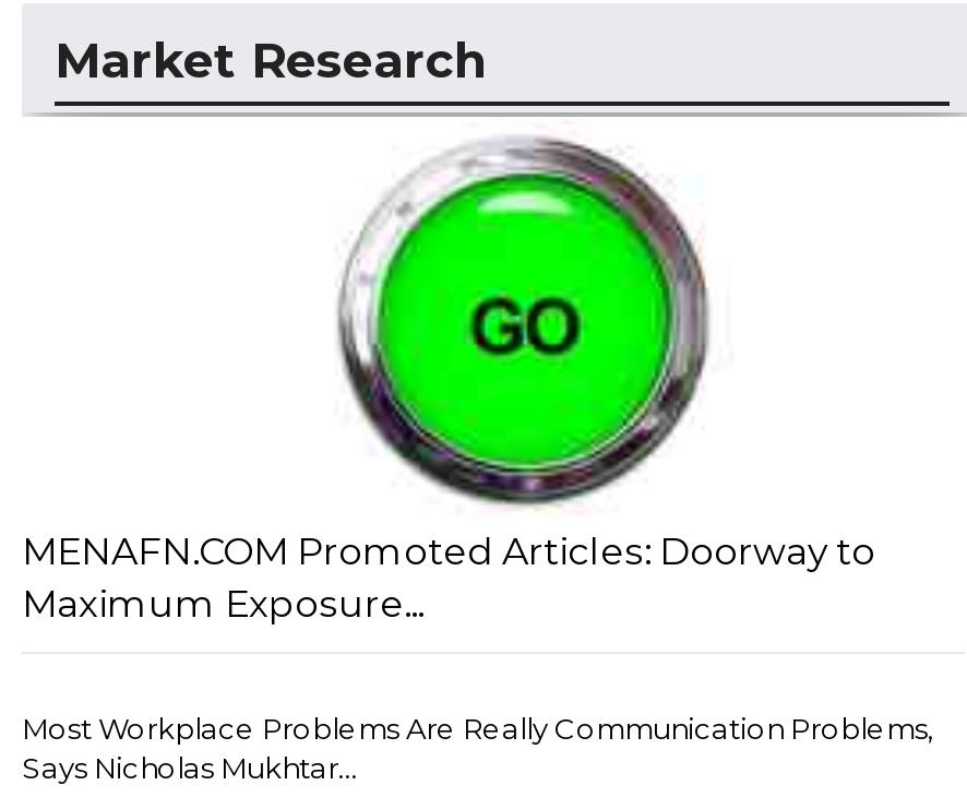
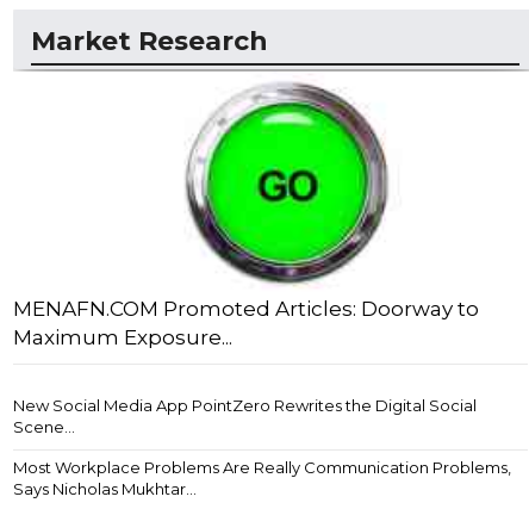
+ New Social Media App PointZero Rewrites the Digital Social
+ Scene...
